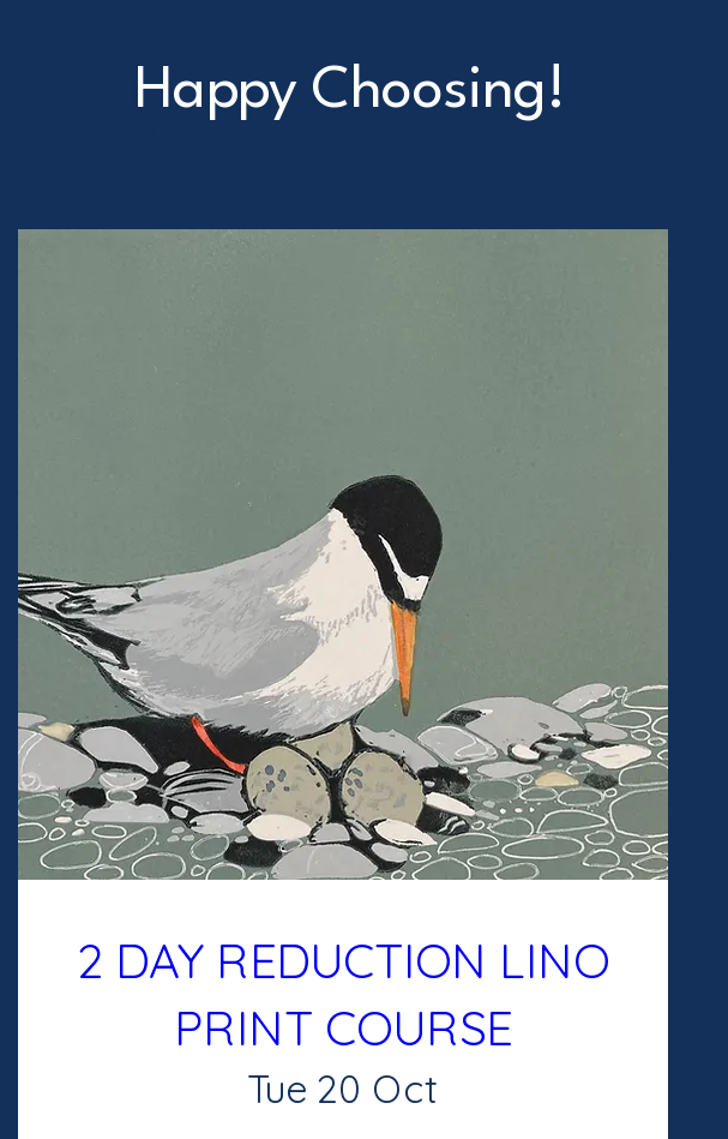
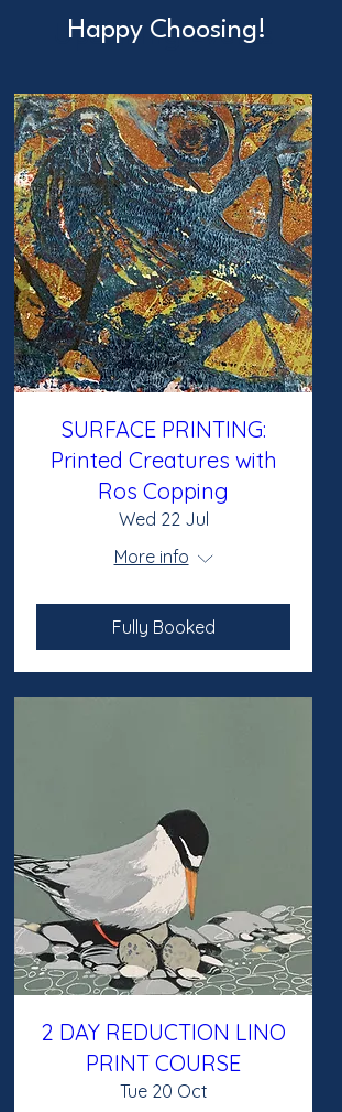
+ [image]
+ SURFACE PRINTING:
+ Printed Creatures with
+ Ros Copping
+ Wed 22 Jul
+ More info
+ Fully Booked
